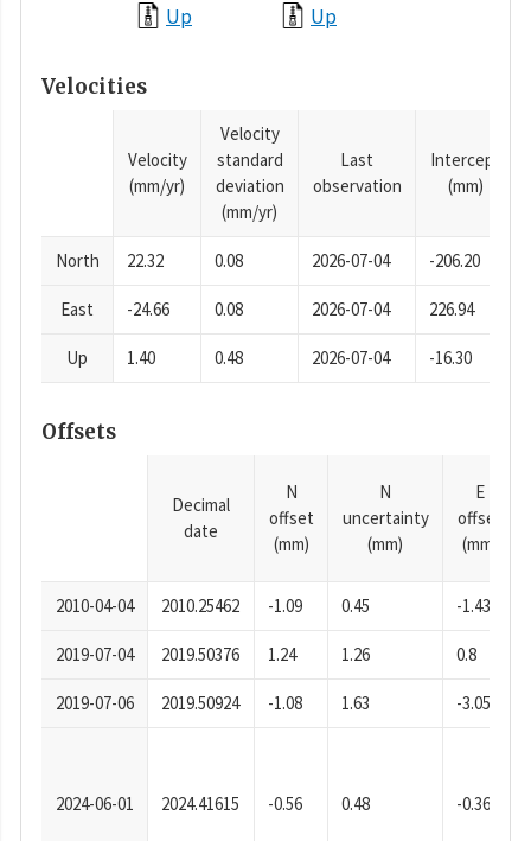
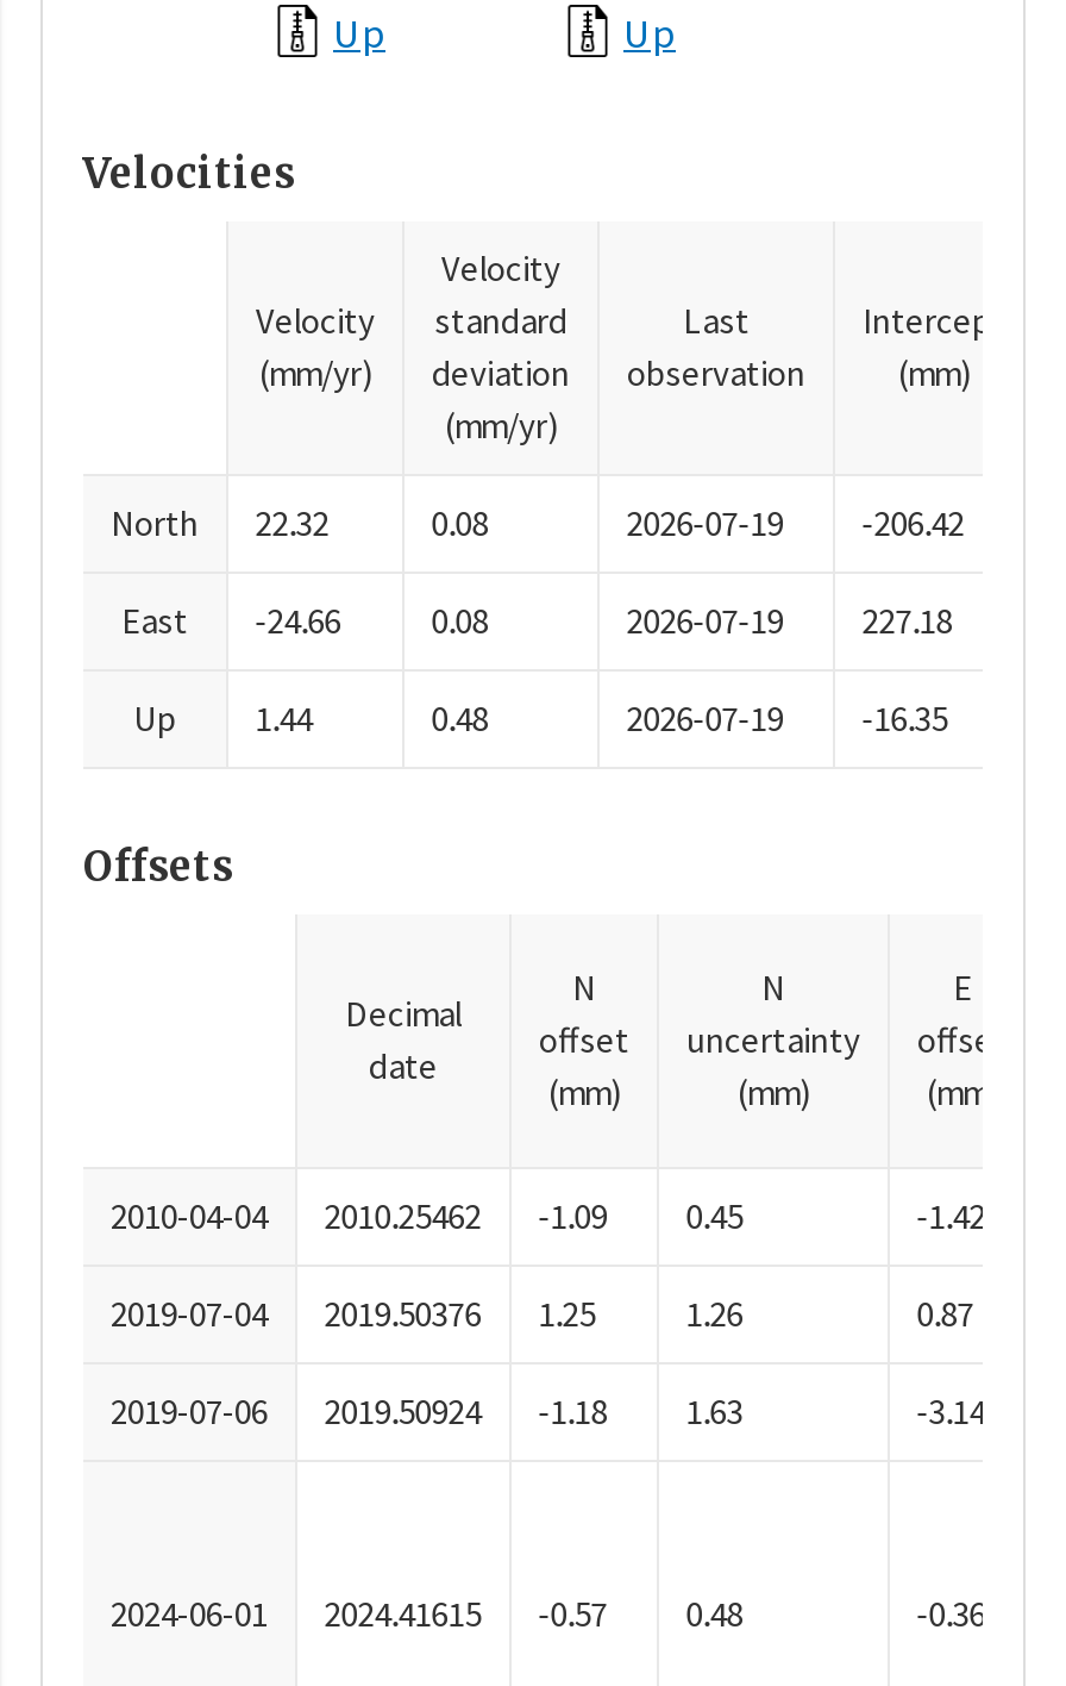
- 2026-07-04
+ 2026-07-19

- -206.20
+ -206.42

- 2026-07-04
+ 2026-07-19

- 226.94
+ 227.18

- Up 1.40
+ Up 1.44

- 2026-07-04
+ 2026-07-19

- -16.30
+ -16.35

- -1.43
+ -1.42

- 2019-07-04 2019.50376 1.24 1.26
+ 2019-07-04 2019.50376 1.25 1.26

- 0.8
+ 0.87

- 2019-07-06 2019.50924 -1.08 1.63
+ 2019-07-06 2019.50924 -1.18 1.63

- -3.05
+ -3.14

- 2024-06-01 2024.41615 -0.56 0.48
+ 2024-06-01 2024.41615 -0.57 0.48
